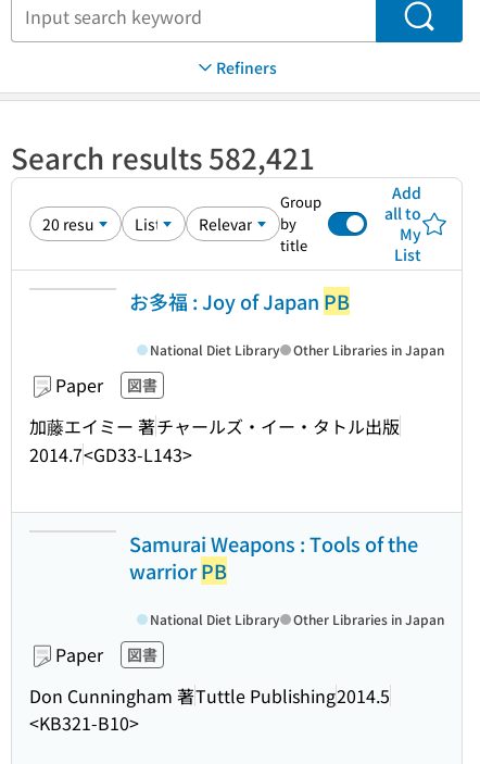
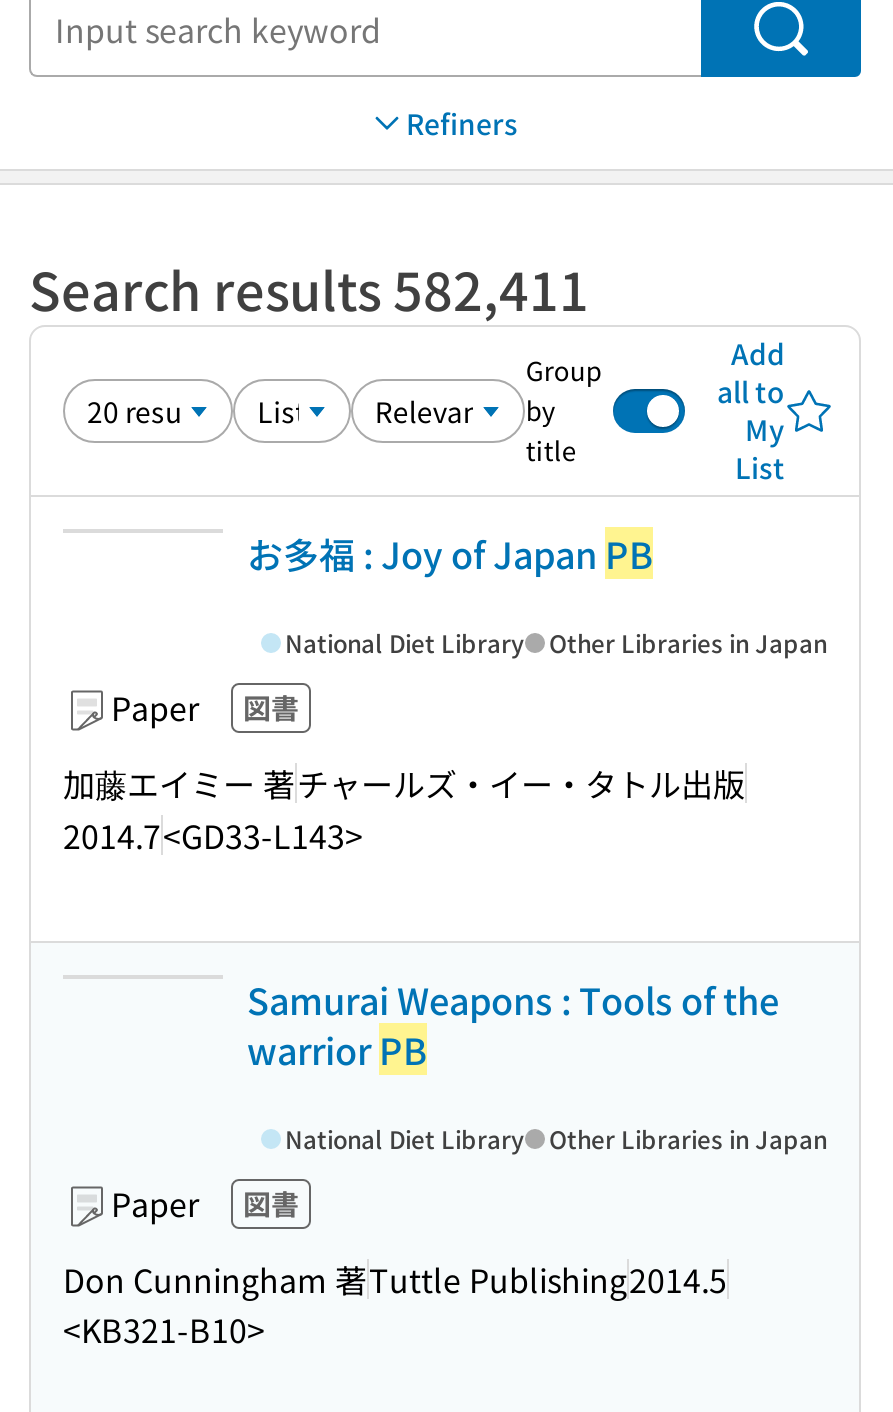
- Search results 582,421
+ Search results 582,411
